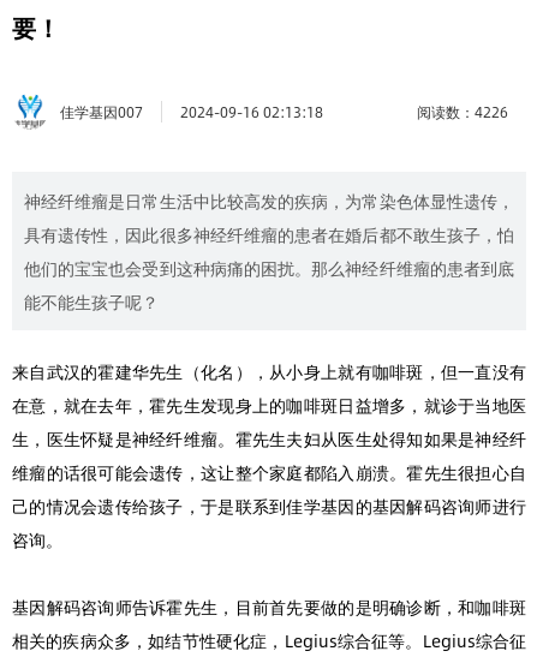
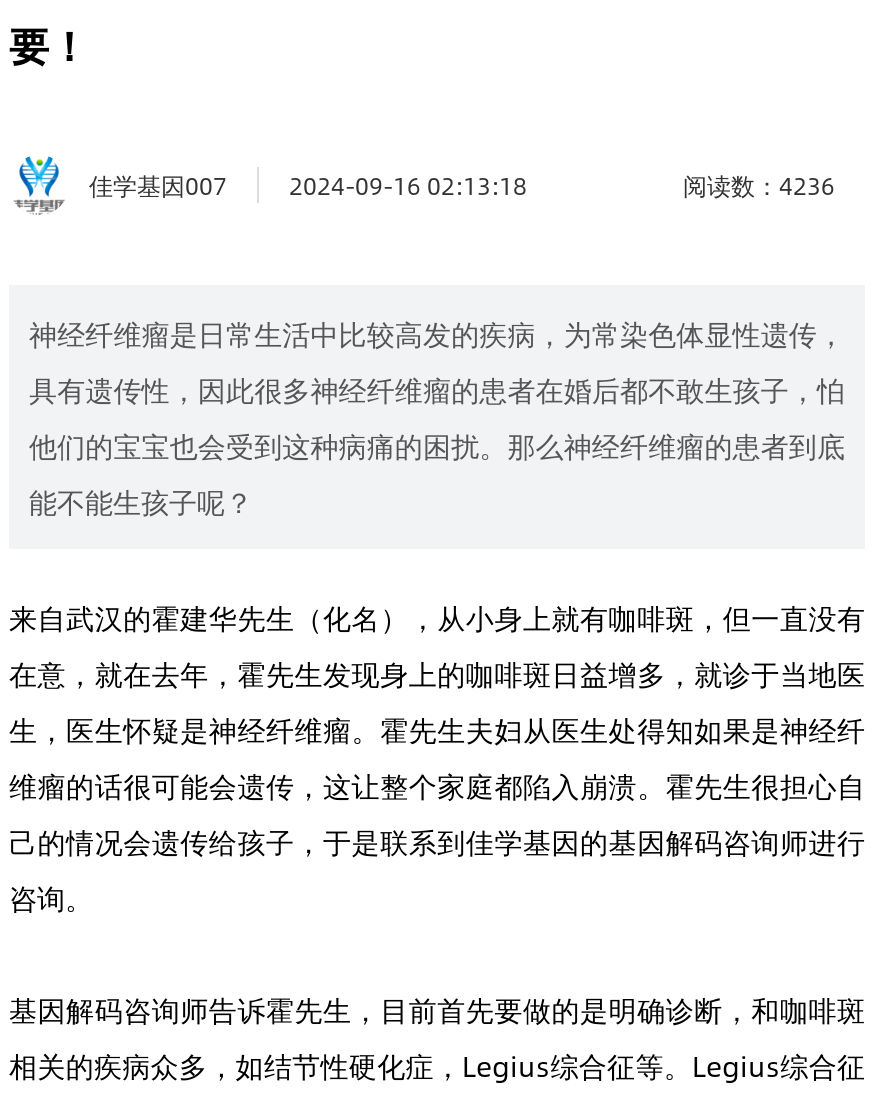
- 阅读数：4226
+ 阅读数：4236
